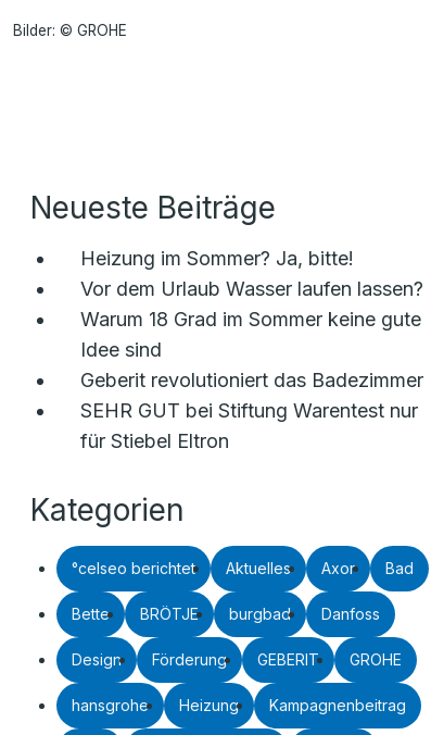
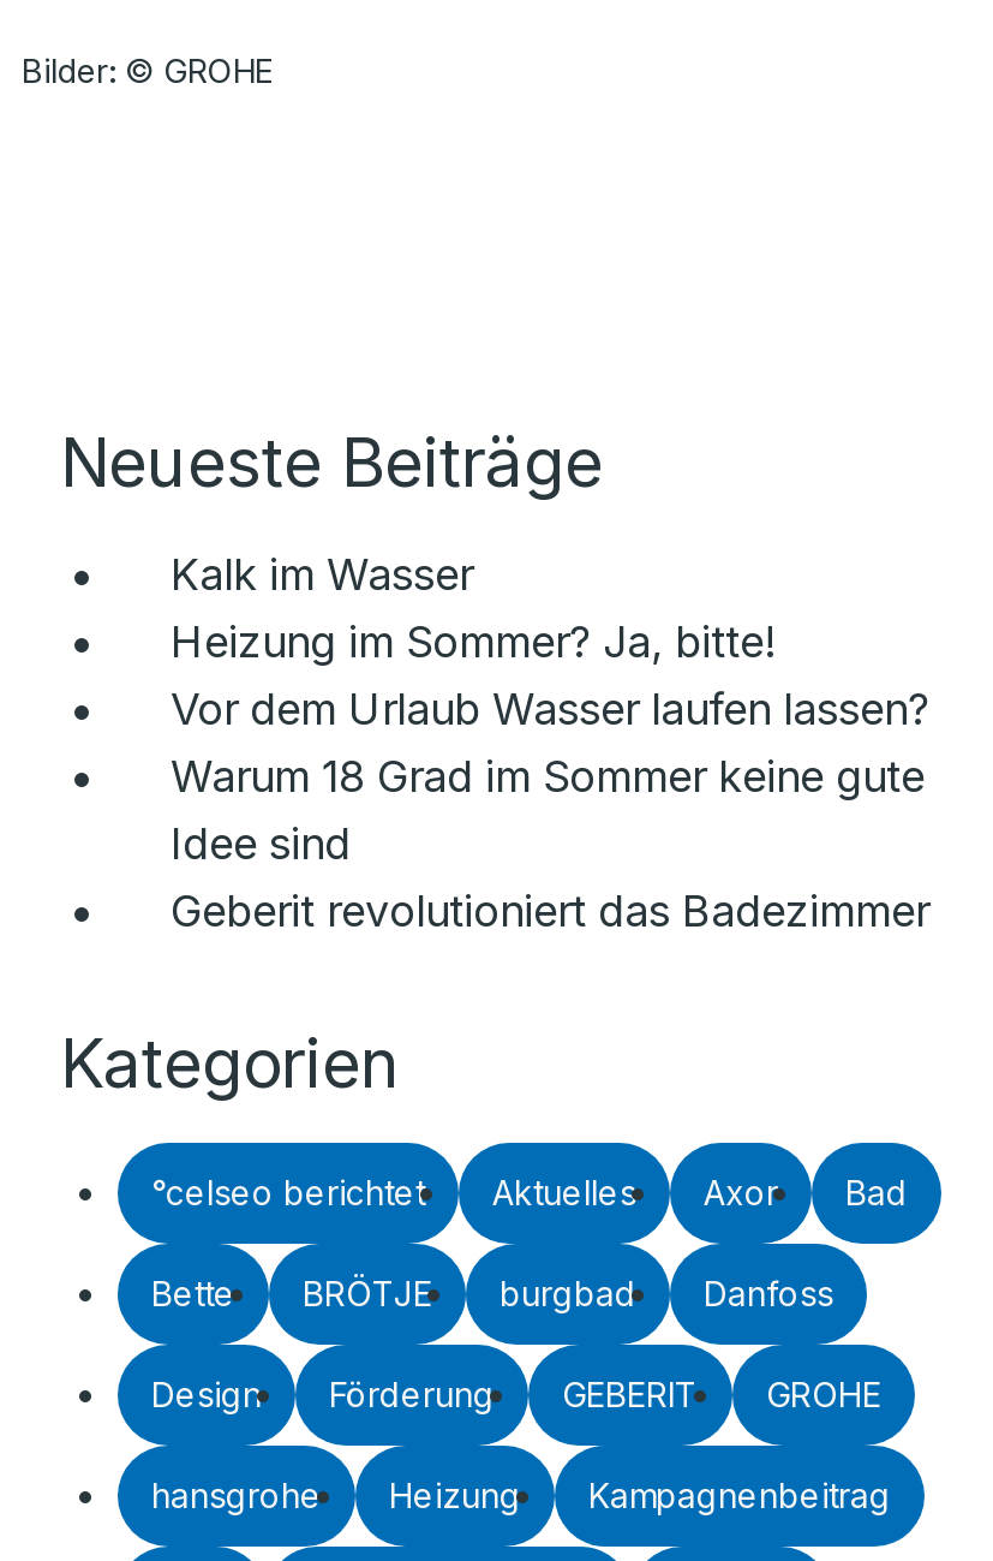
+ Kalk im Wasser

moved down: Heizung im Sommer? Ja, bitte! | Vor dem Urlaub Wasser laufen lassen? | Warum 18 Grad im Sommer keine gute | Idee sind | Geberit revolutioniert das Badezimmer

- SEHR GUT bei Stiftung Warentest nur
- für Stiebel Eltron
